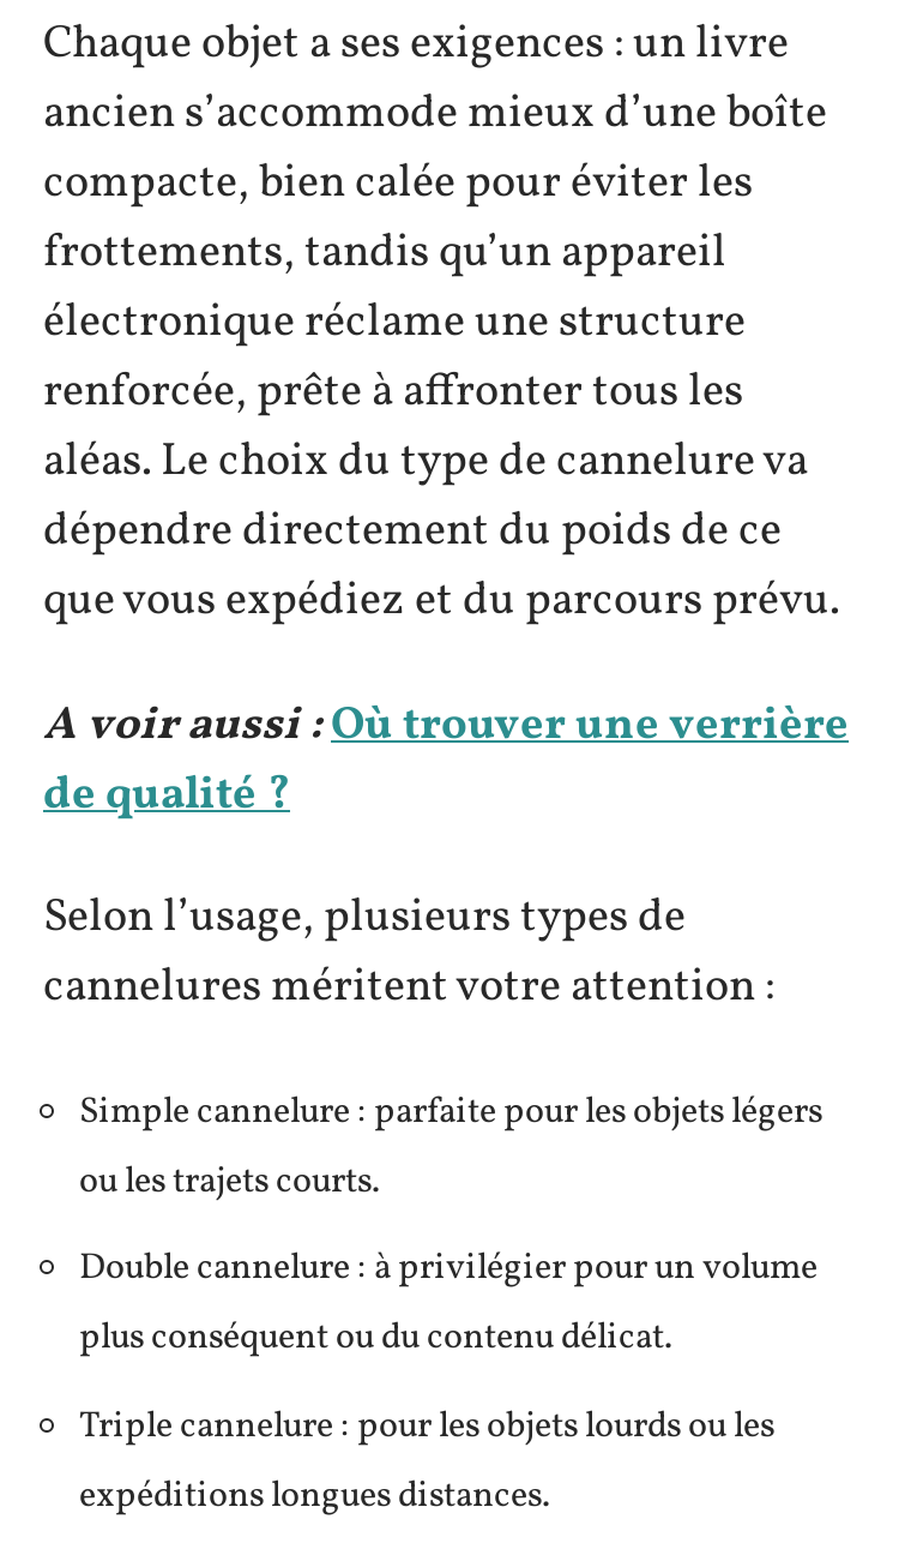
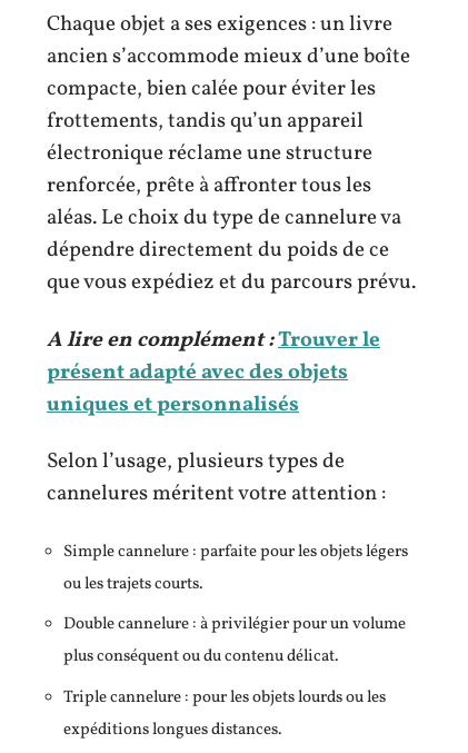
- A voir aussi : Où trouver une verrière
- de qualité ?
+ A lire en complément : Trouver le
+ présent adapté avec des objets
+ uniques et personnalisés
